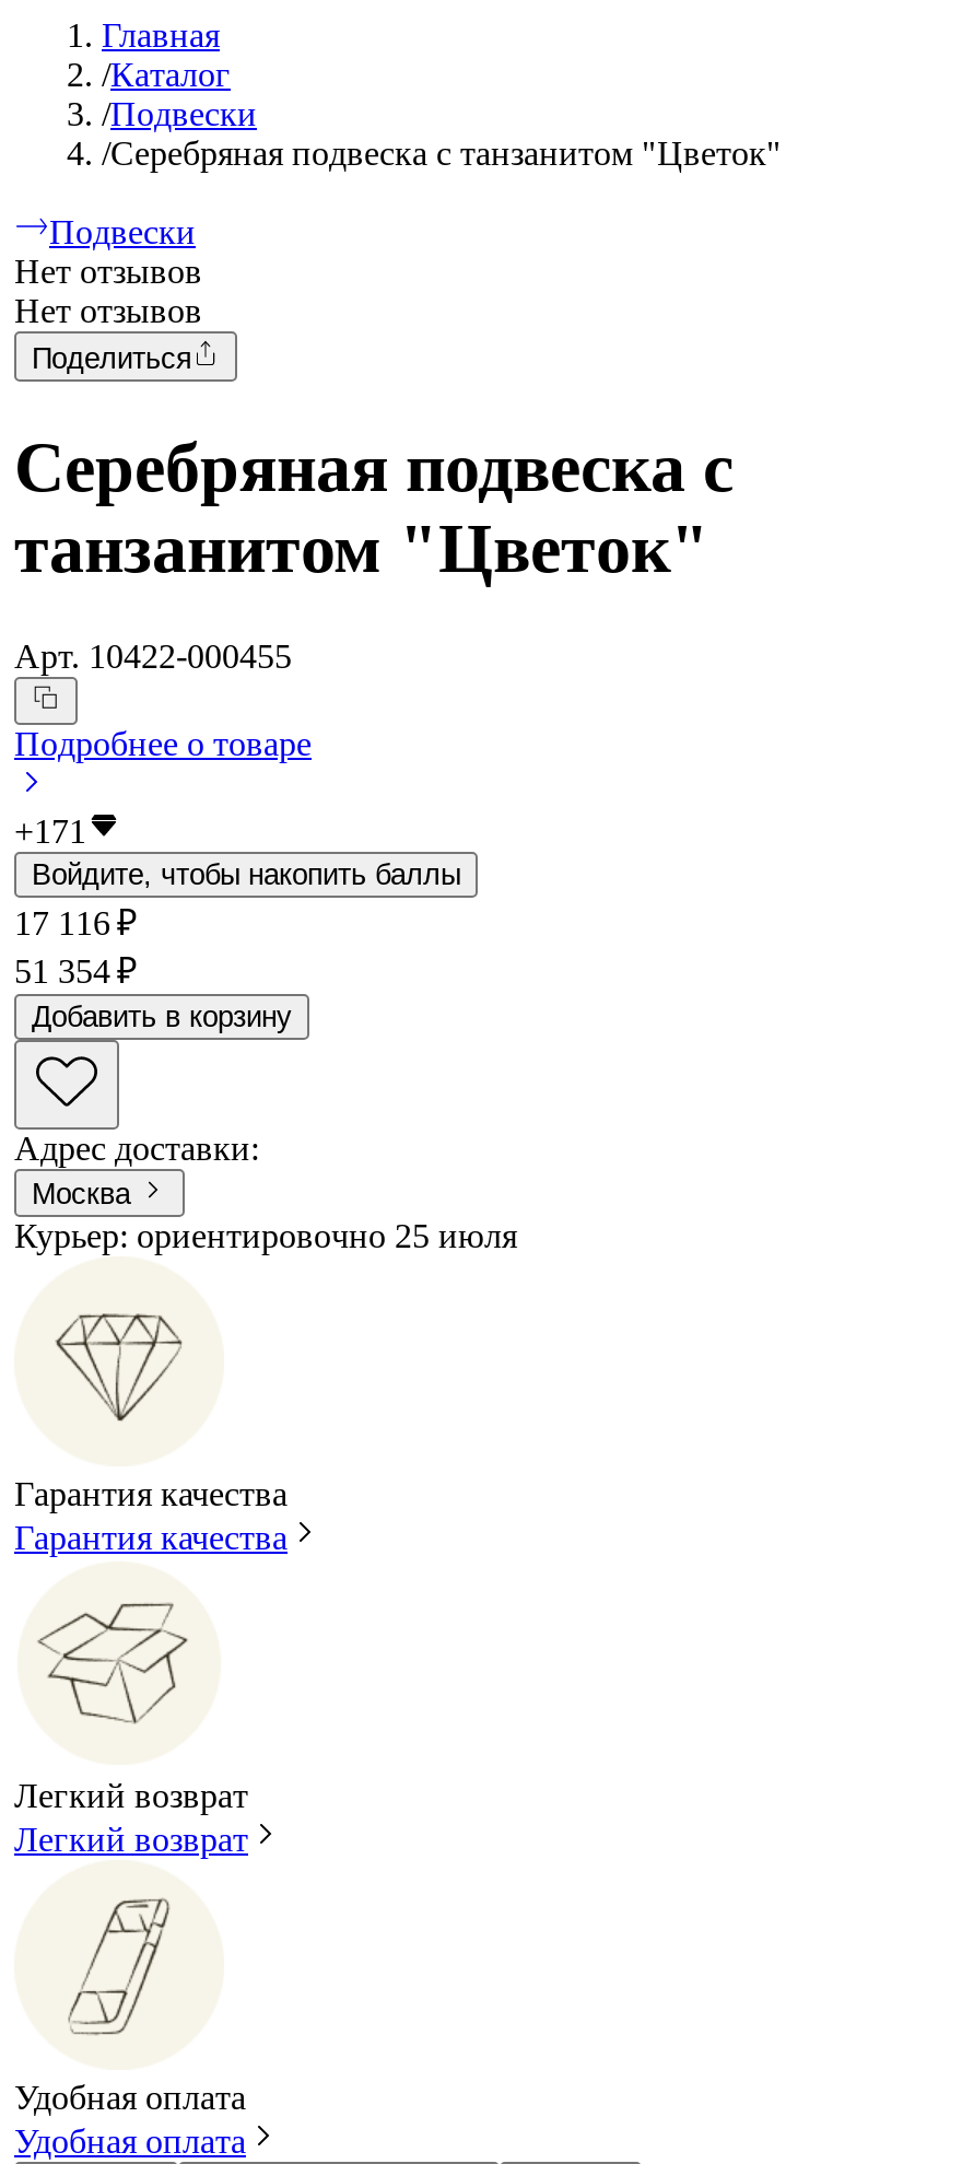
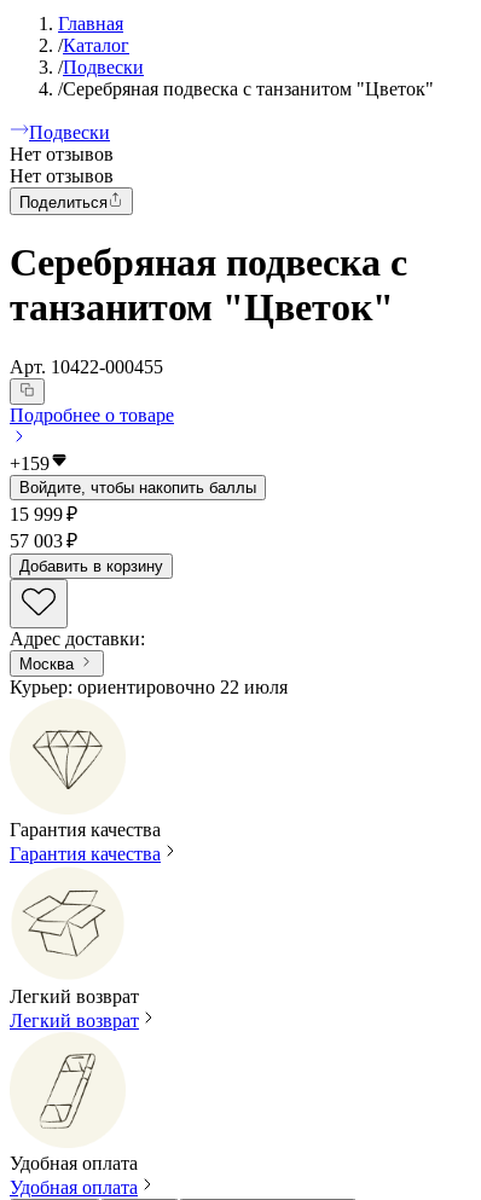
- +171
+ +159

- 17 116 ₽
+ 15 999 ₽

- 51 354 ₽
+ 57 003 ₽

- Курьер: ориентировочно 25 июля
+ Курьер: ориентировочно 22 июля
